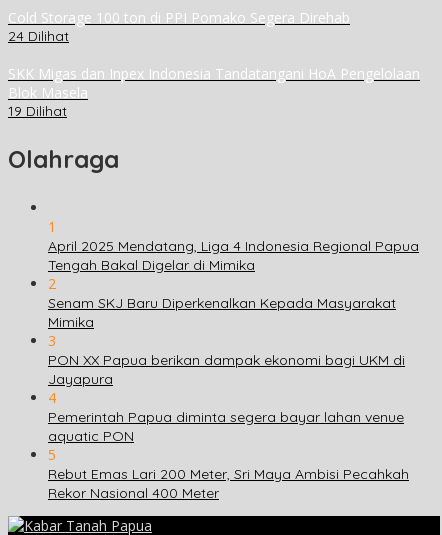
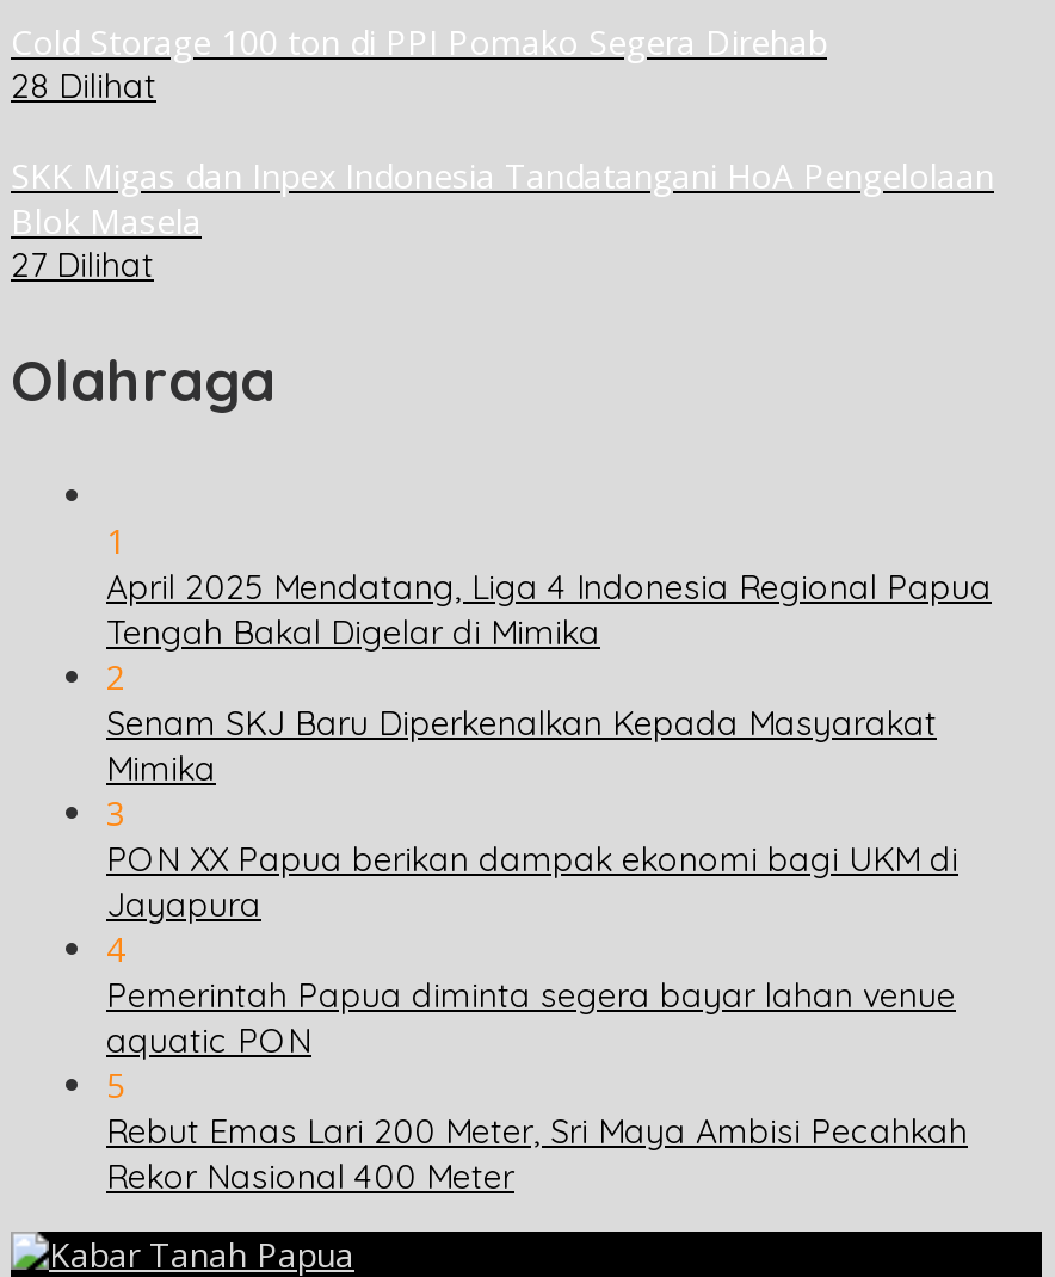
- 24 Dilihat
+ 28 Dilihat

- 19 Dilihat
+ 27 Dilihat
